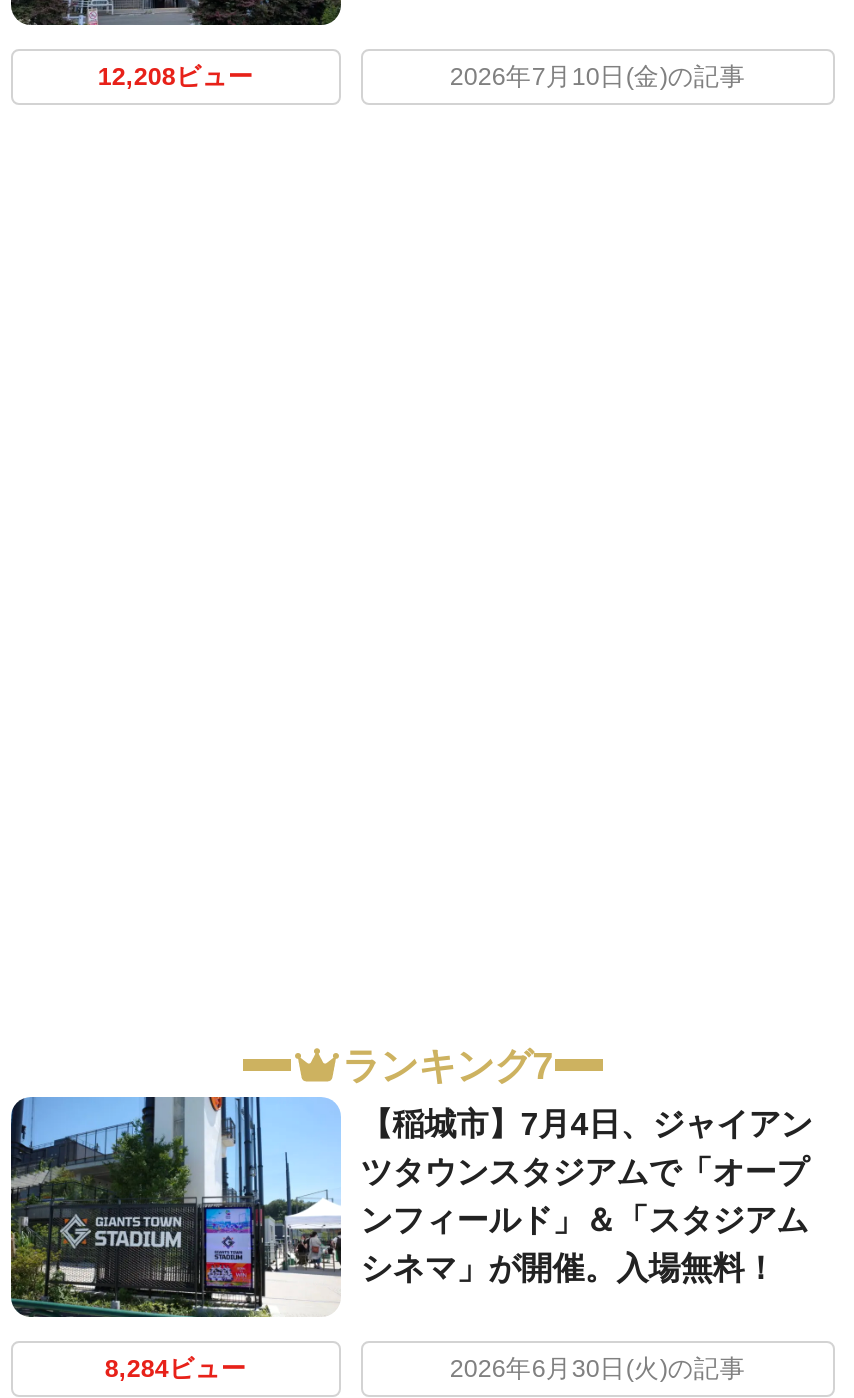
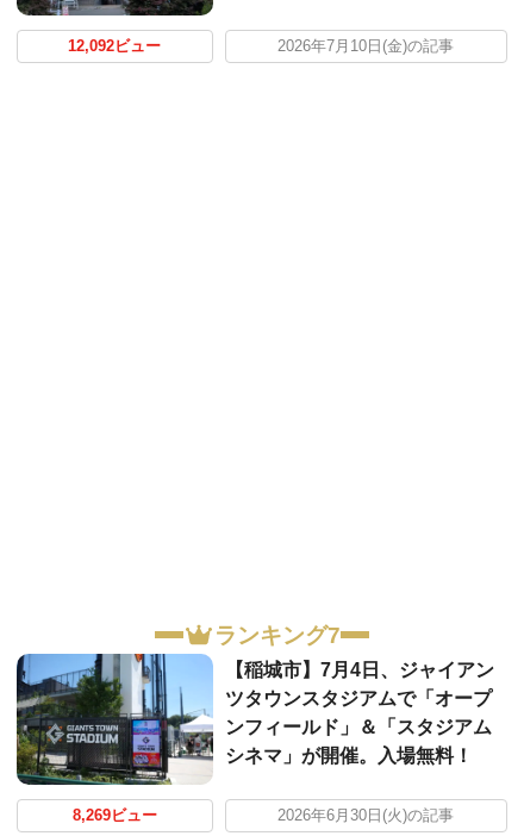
- 12,208ビュー
+ 12,092ビュー

- 8,284ビュー
+ 8,269ビュー
